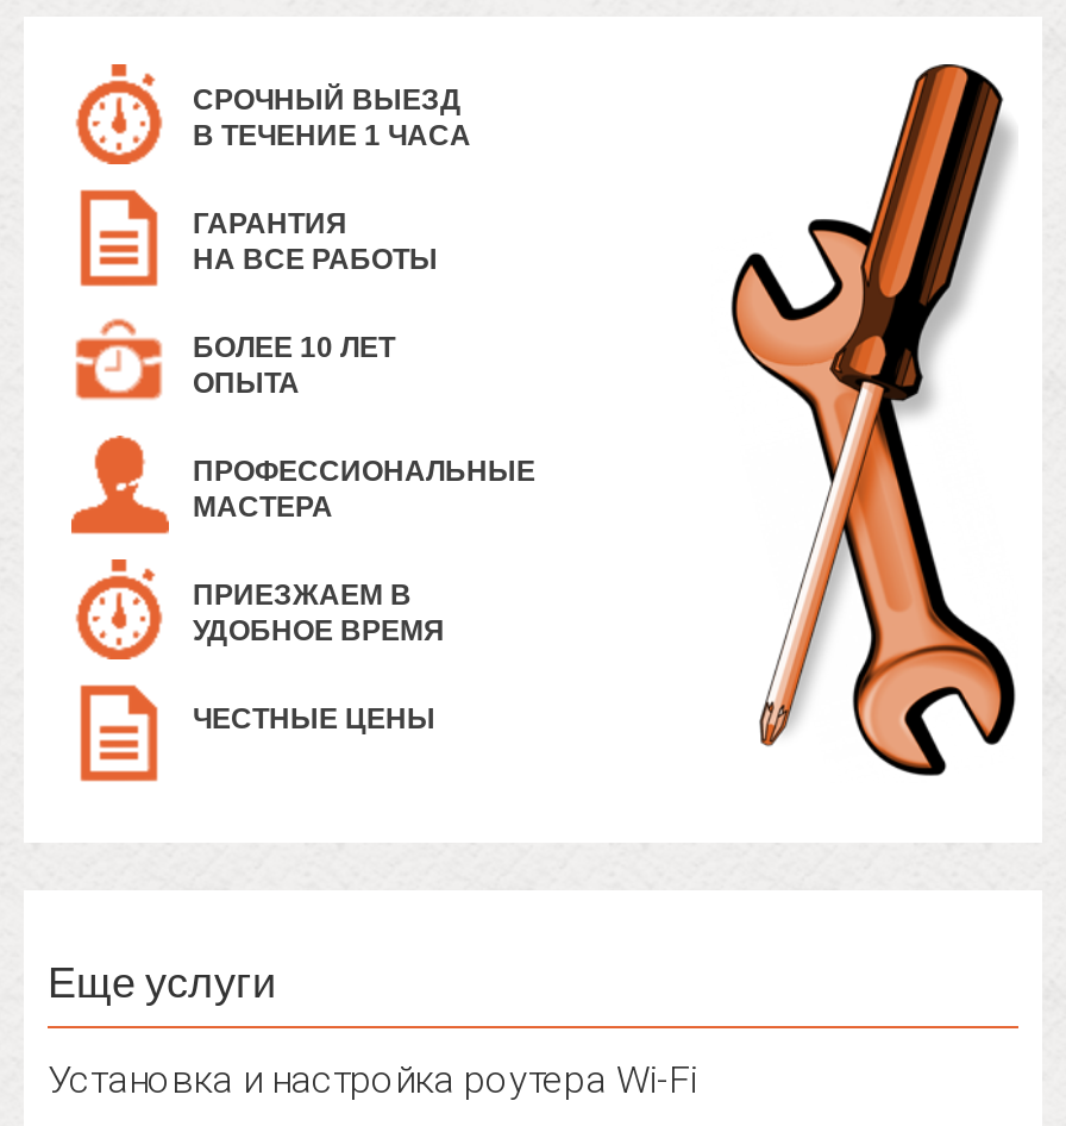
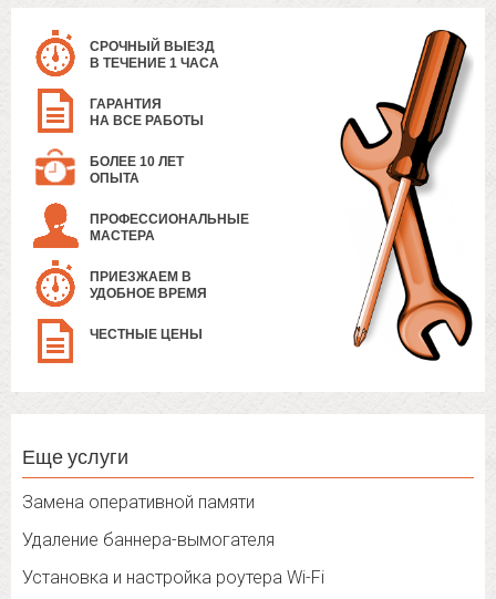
+ Замена оперативной памяти
+ Удаление баннера-вымогателя
